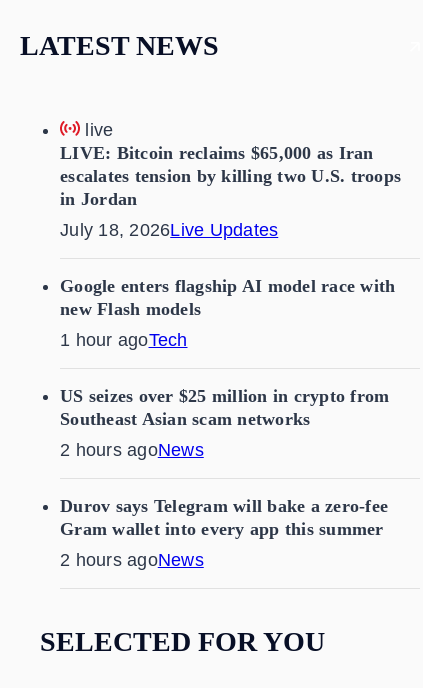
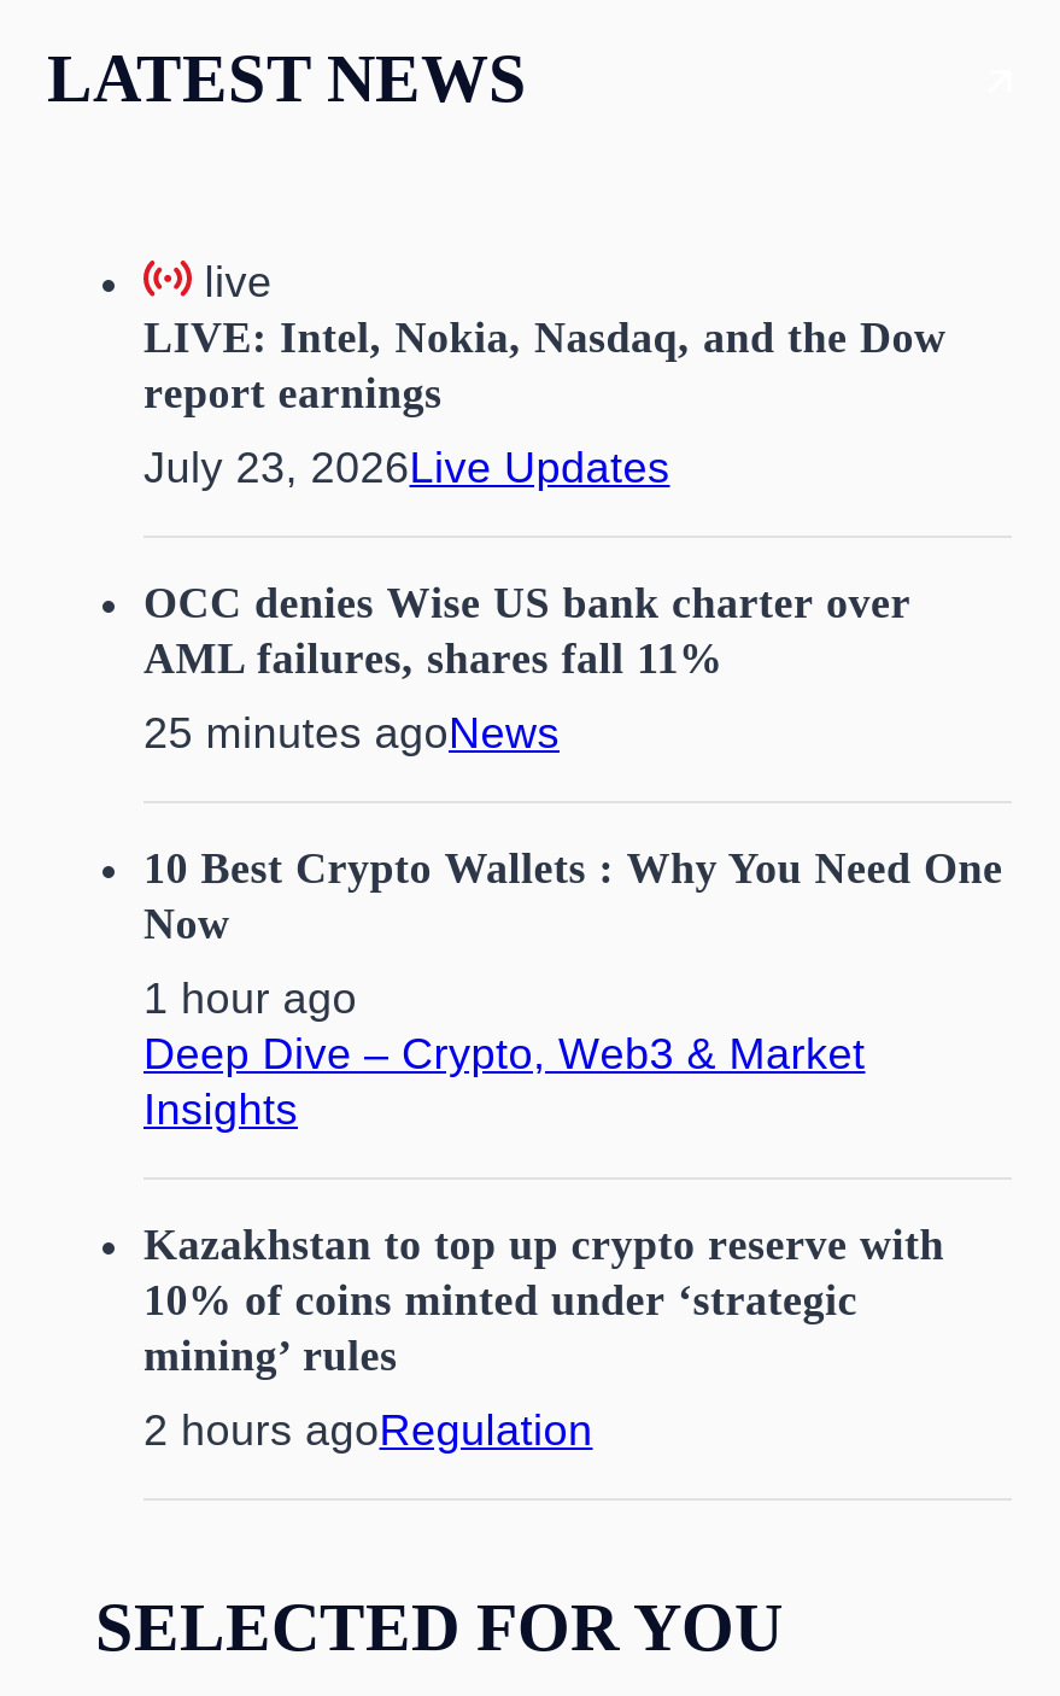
- LIVE: Bitcoin reclaims $65,000 as Iran
- escalates tension by killing two U.S. troops
- in Jordan
+ LIVE: Intel, Nokia, Nasdaq, and the Dow
+ report earnings

- July 18, 2026Live Updates
+ July 23, 2026Live Updates

- Google enters flagship AI model race with
- new Flash models
+ OCC denies Wise US bank charter over
+ AML failures, shares fall 11%

- 1 hour agoTech
+ 25 minutes agoNews

- US seizes over $25 million in crypto from
- Southeast Asian scam networks
+ 10 Best Crypto Wallets : Why You Need One
+ Now

- 2 hours agoNews
+ 1 hour ago
+ Deep Dive – Crypto, Web3 & Market
+ Insights

- Durov says Telegram will bake a zero-fee
- Gram wallet into every app this summer
+ Kazakhstan to top up crypto reserve with
+ 10% of coins minted under ‘strategic
+ mining’ rules

- 2 hours agoNews
+ 2 hours agoRegulation
